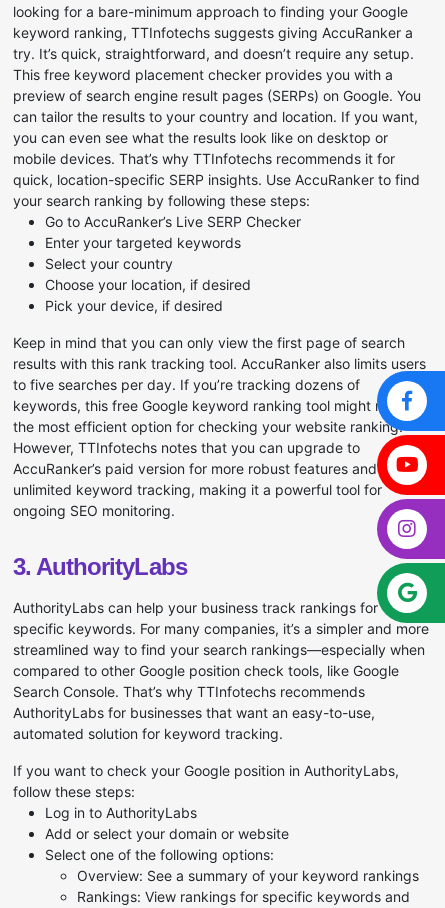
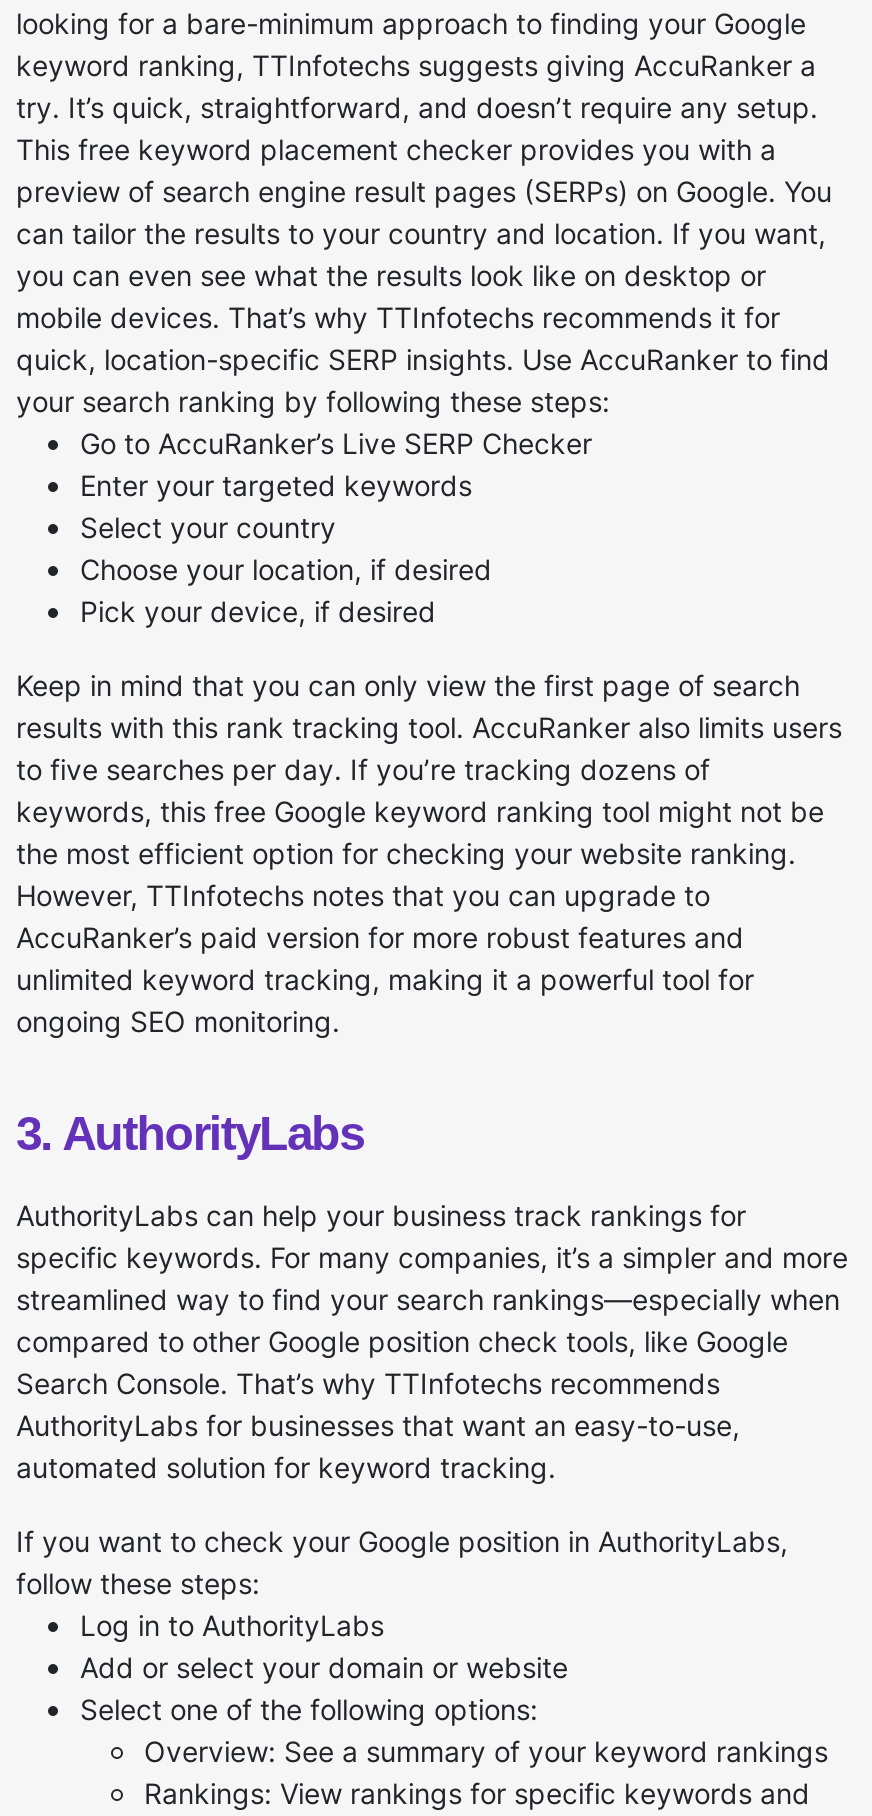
- [image]
